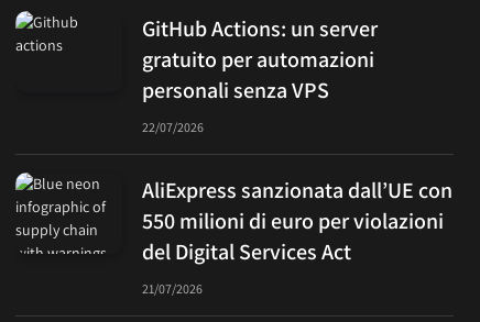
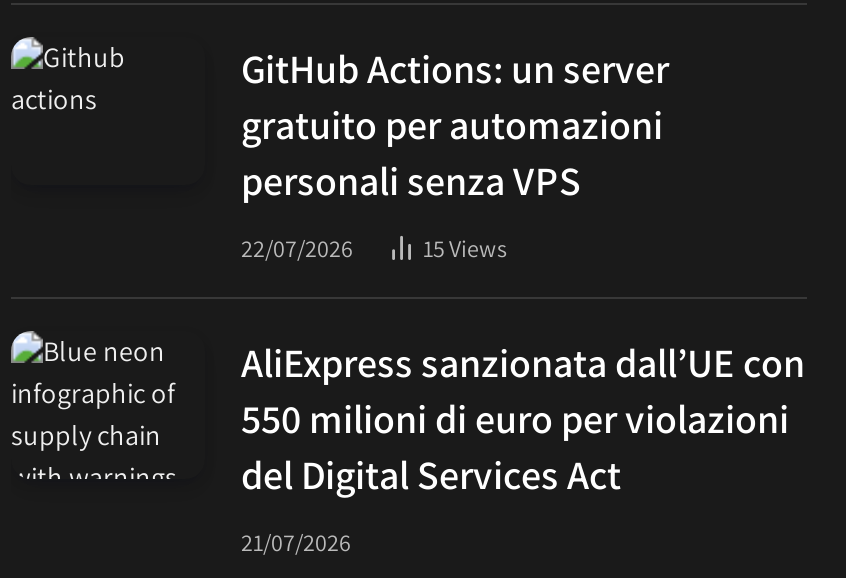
+ 15Views
